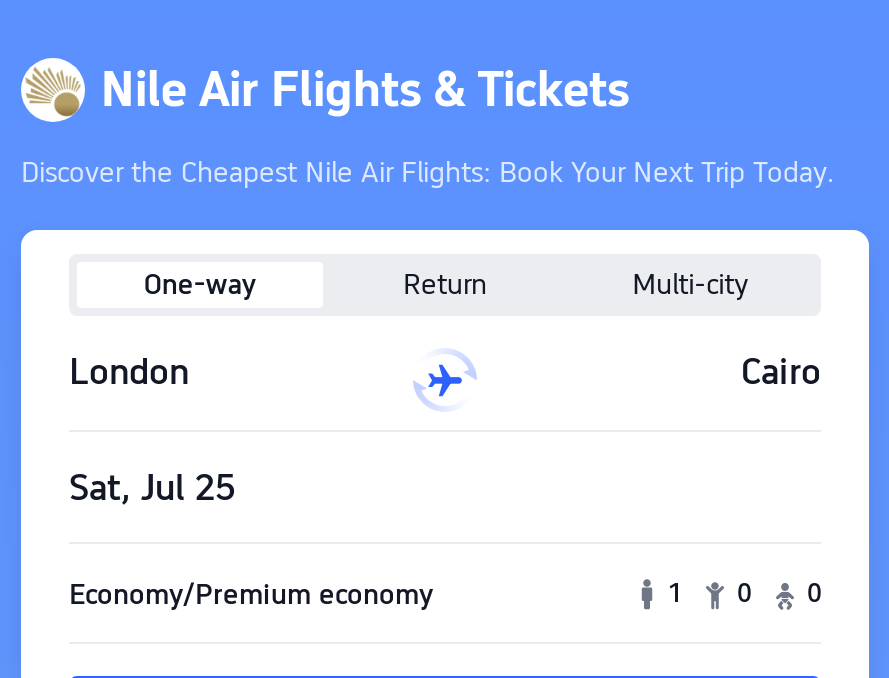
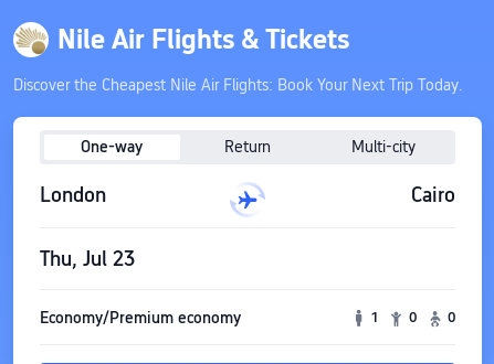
- Sat, Jul 25
+ Thu, Jul 23
